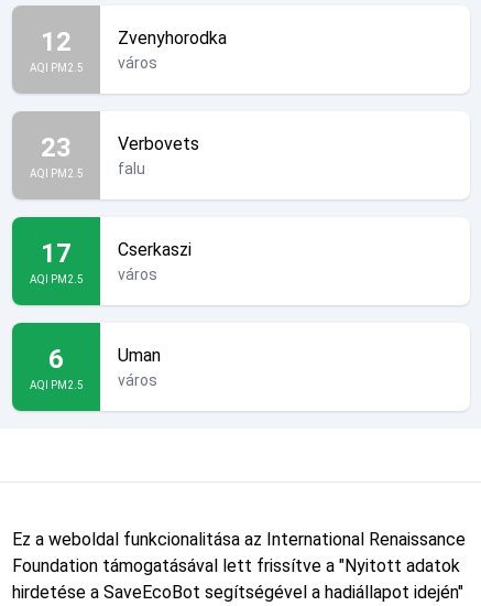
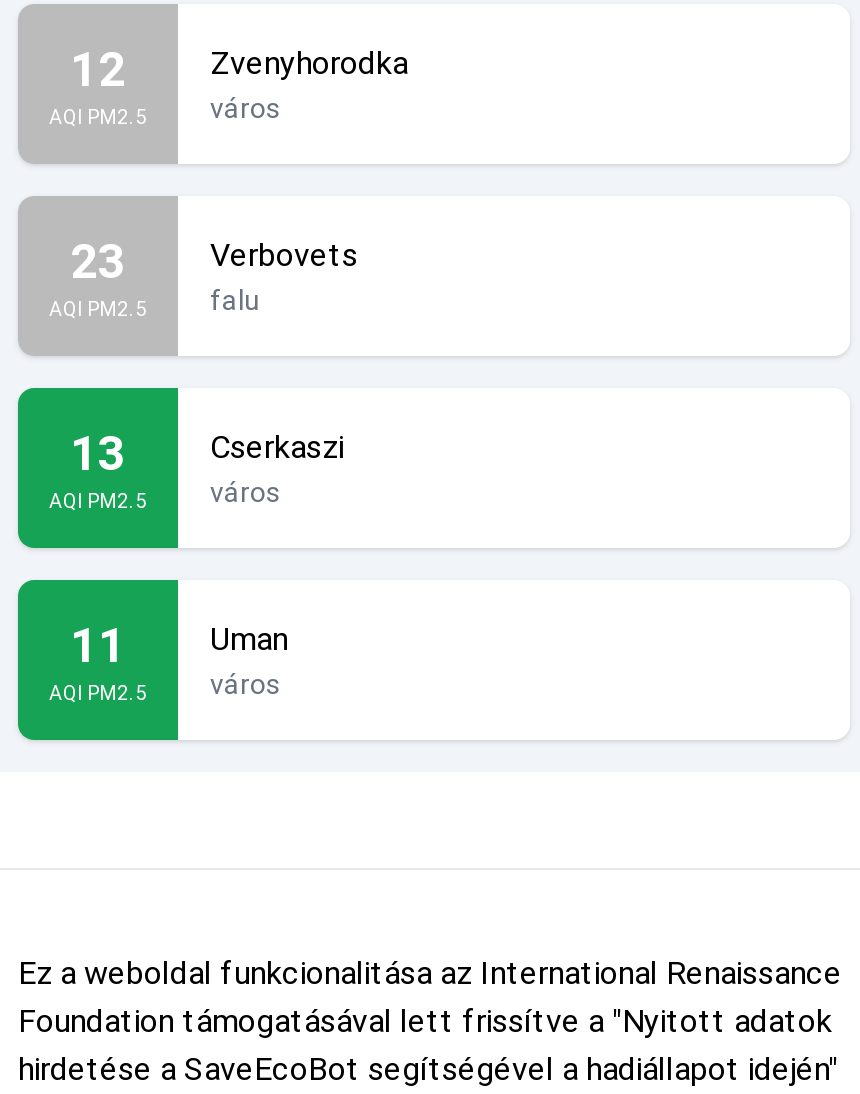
- 17
+ 13

- 6
+ 11
